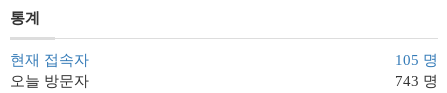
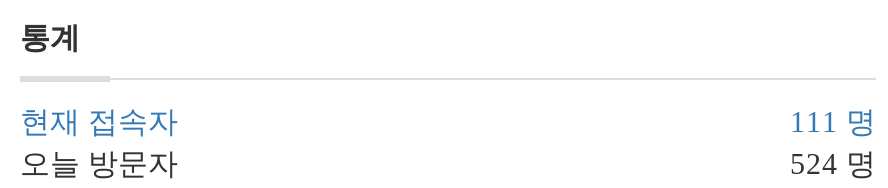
- 105 명
+ 111 명

- 743 명
+ 524 명
